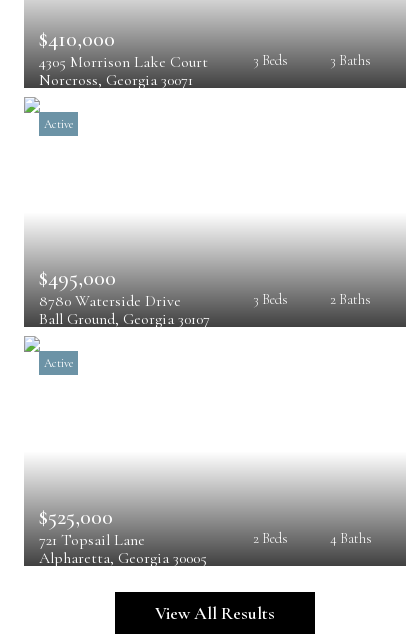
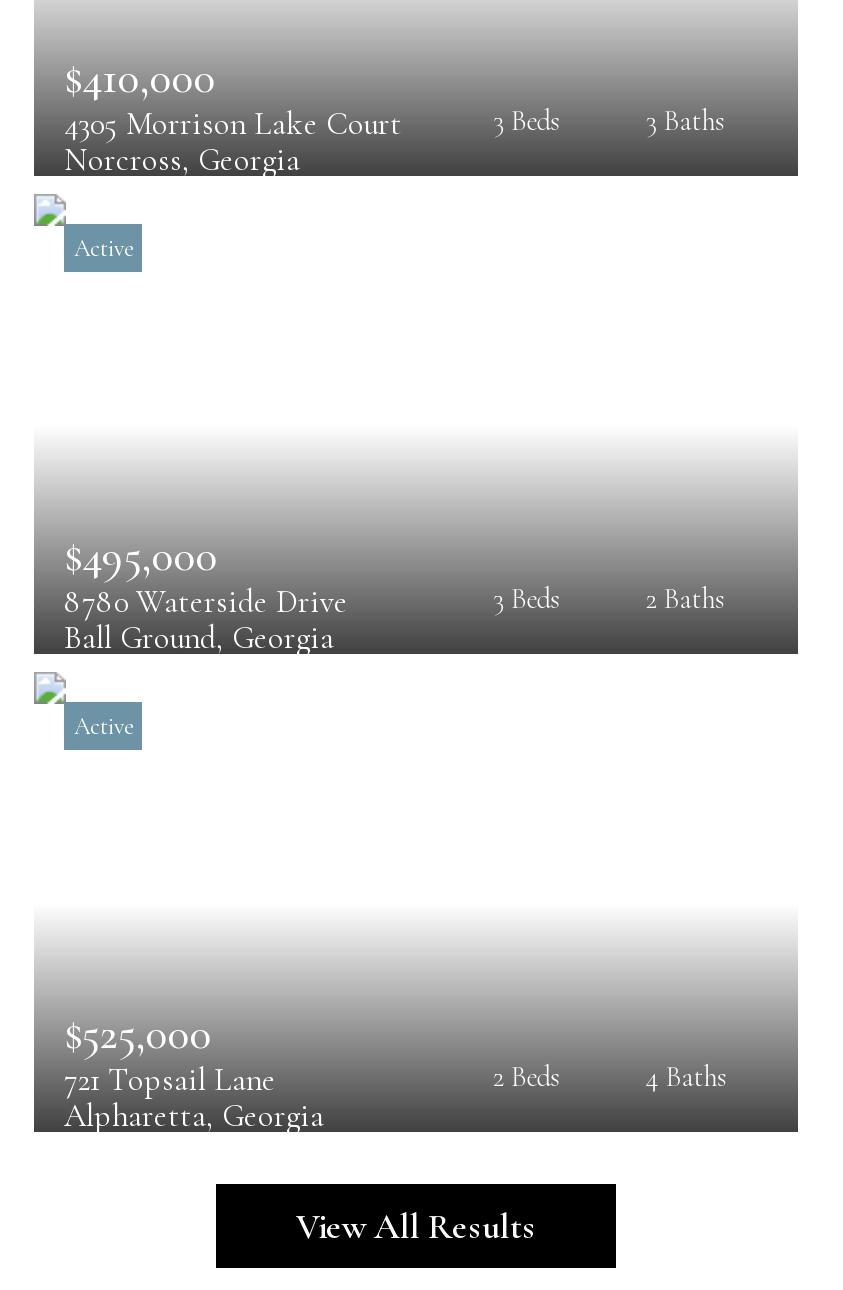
- Norcross, Georgia 30071
+ Norcross, Georgia

- Ball Ground, Georgia 30107
+ Ball Ground, Georgia

- Alpharetta, Georgia 30005
+ Alpharetta, Georgia
